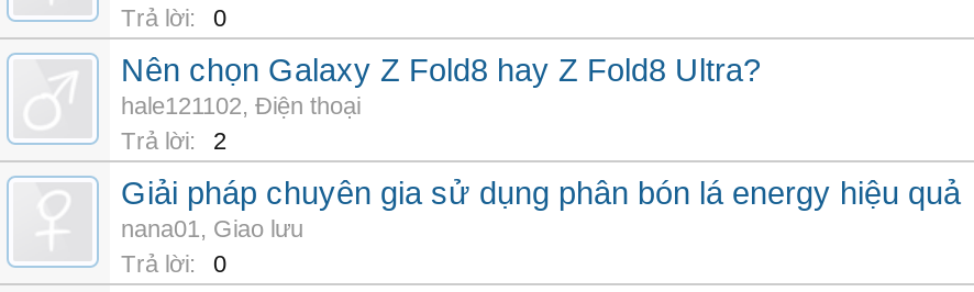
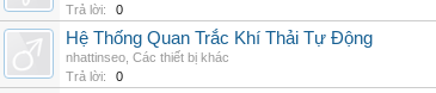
- Nên chọn Galaxy Z Fold8 hay Z Fold8 Ultra?
- hale121102, Điện thoại
- Trả lời:
- 2
- Giải pháp chuyên gia sử dụng phân bón lá energy hiệu quả
- nana01, Giao lưu
+ Hệ Thống Quan Trắc Khí Thải Tự Động
+ nhattinseo, Các thiết bị khác
